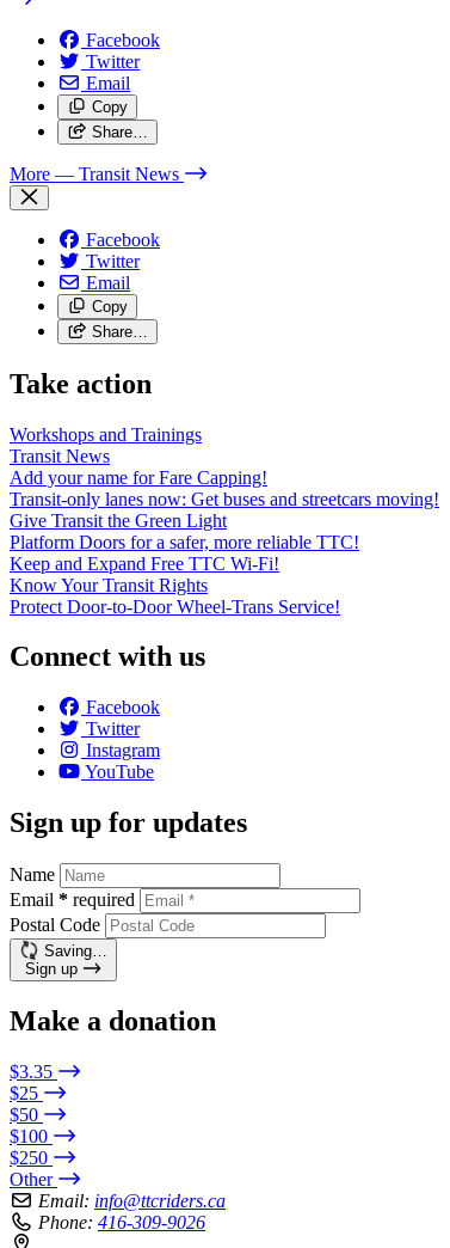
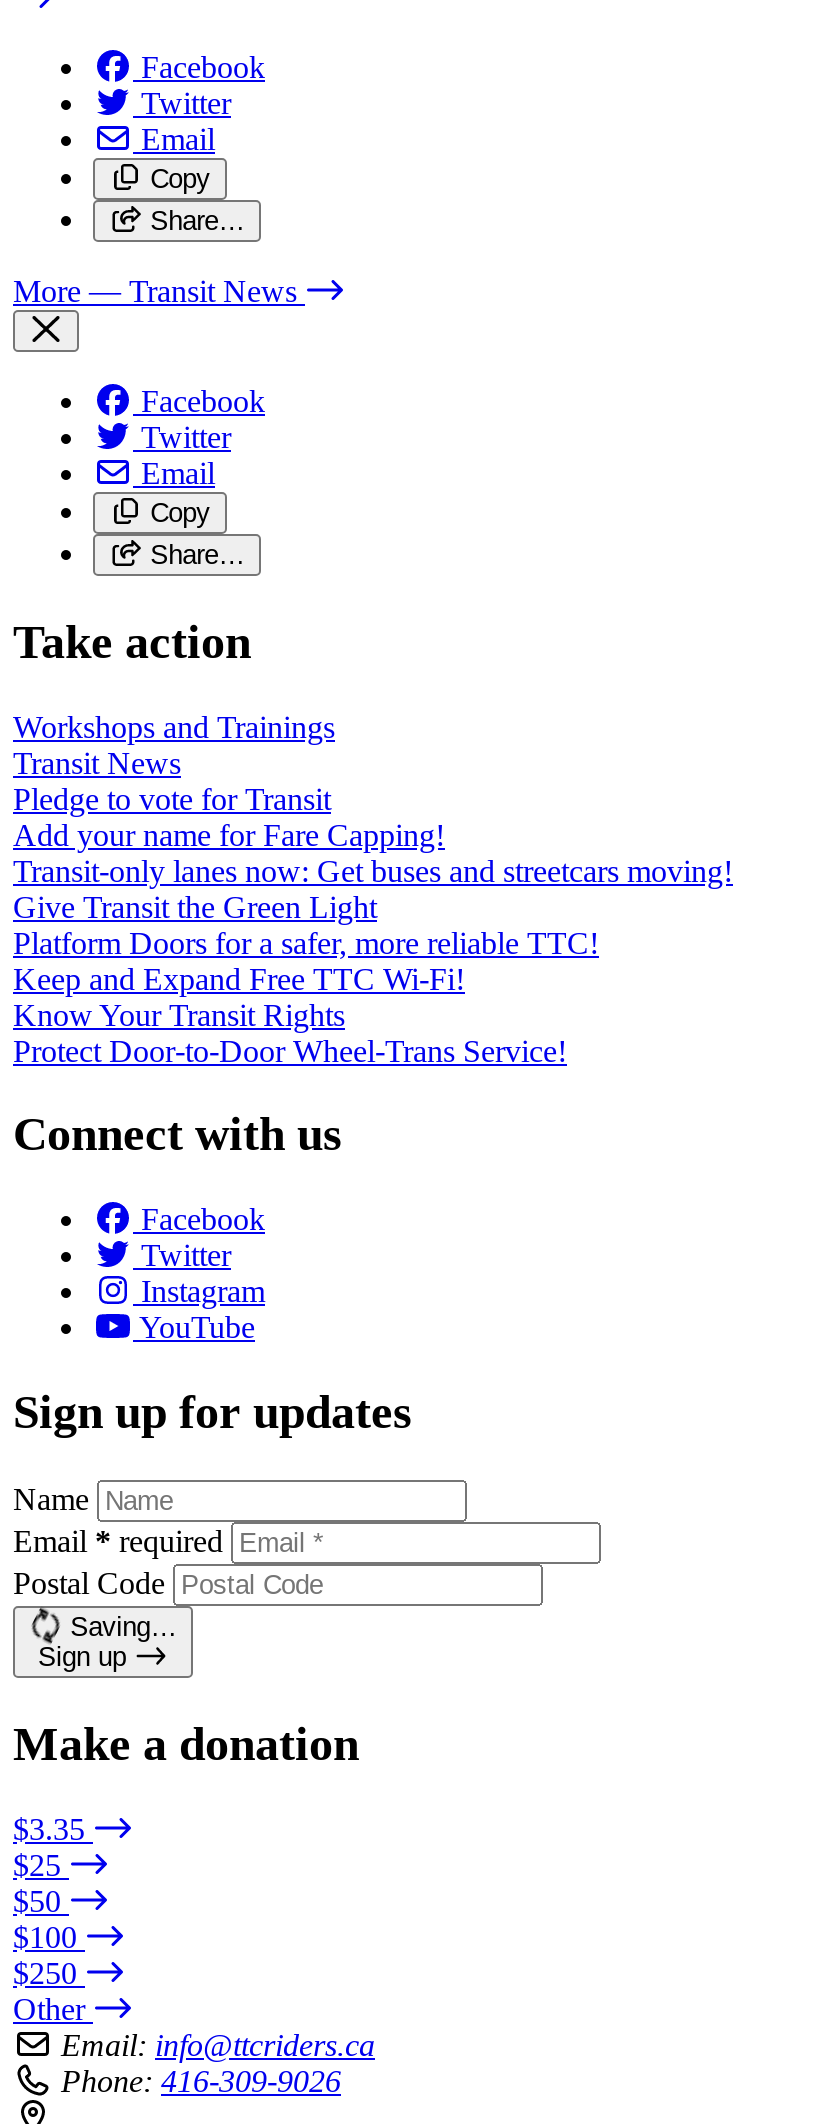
+ Pledge to vote for Transit
